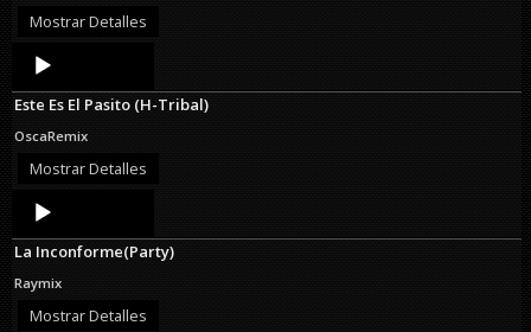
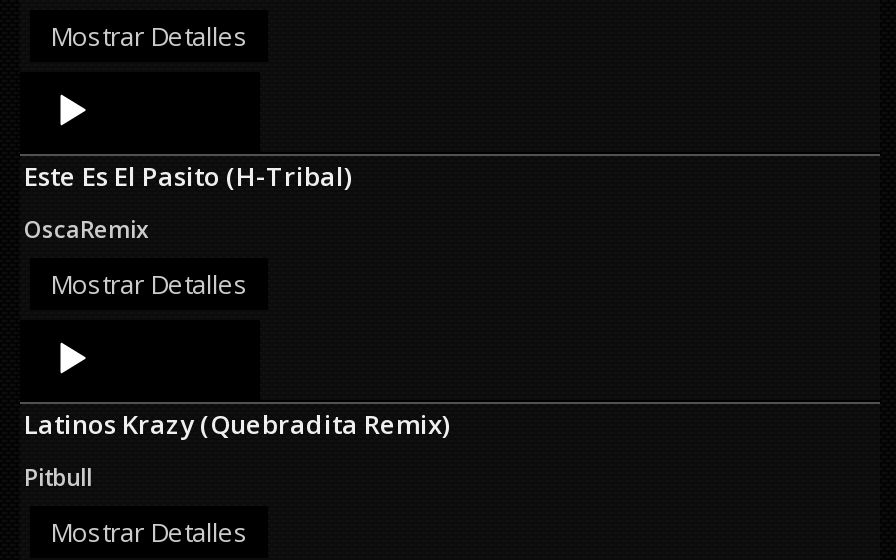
- La Inconforme(Party)
+ Latinos Krazy (Quebradita Remix)

- Raymix
+ Pitbull
